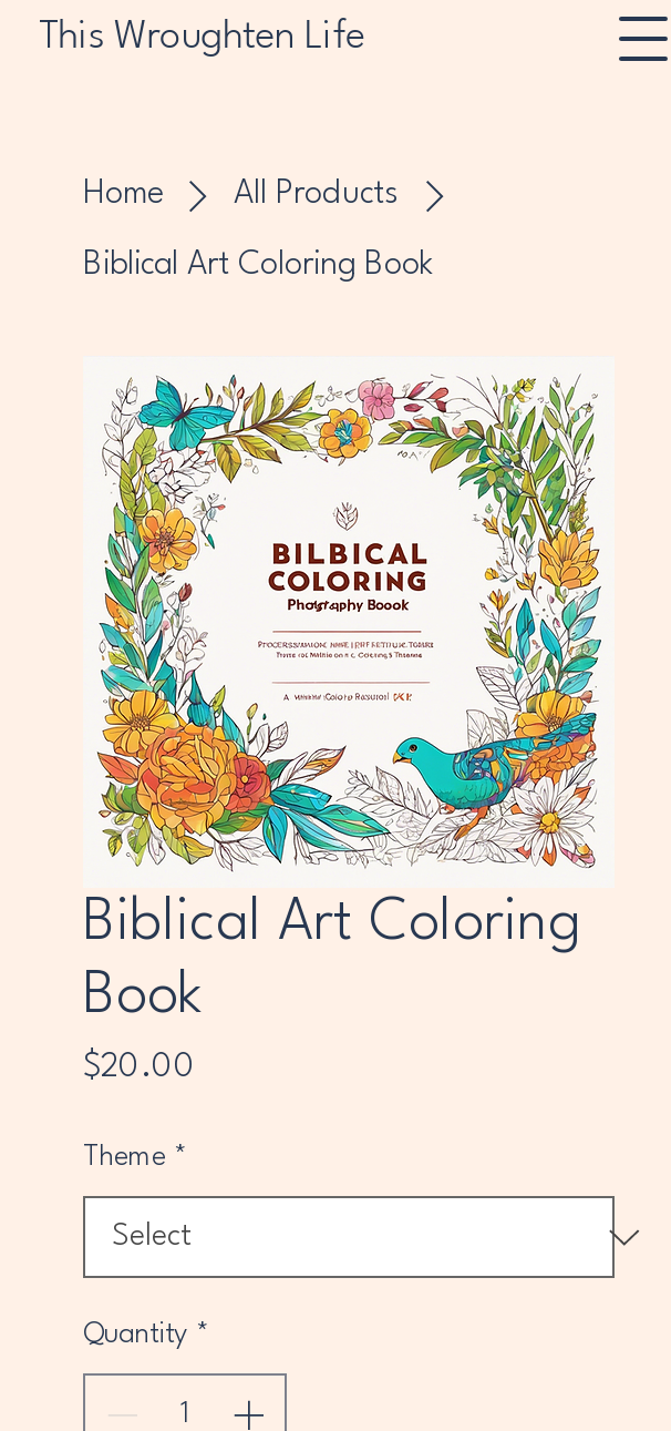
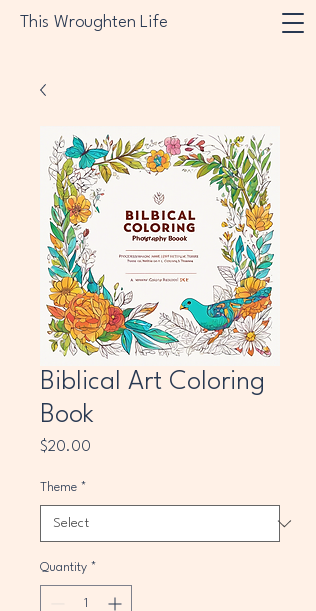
- Home
- All Products
- Biblical Art Coloring Book
